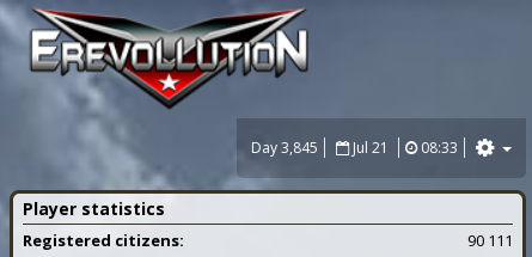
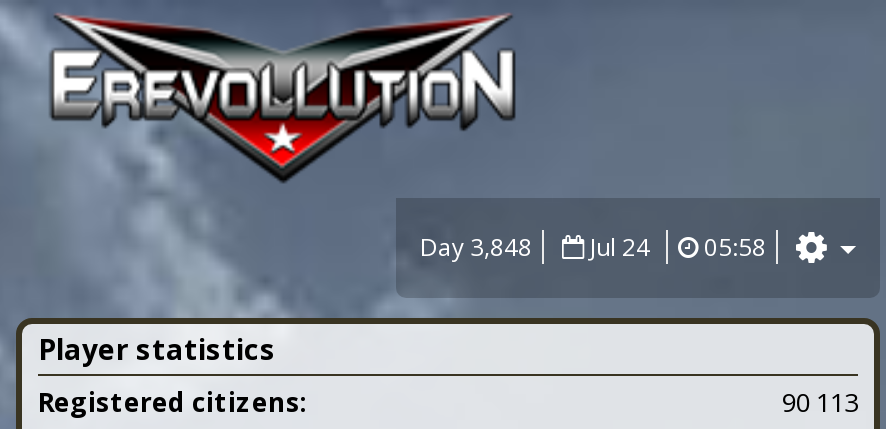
- Day 3,845
+ Day 3,848

- Jul 21
+ Jul 24

- 08:33
+ 05:58

- 90 111
+ 90 113
